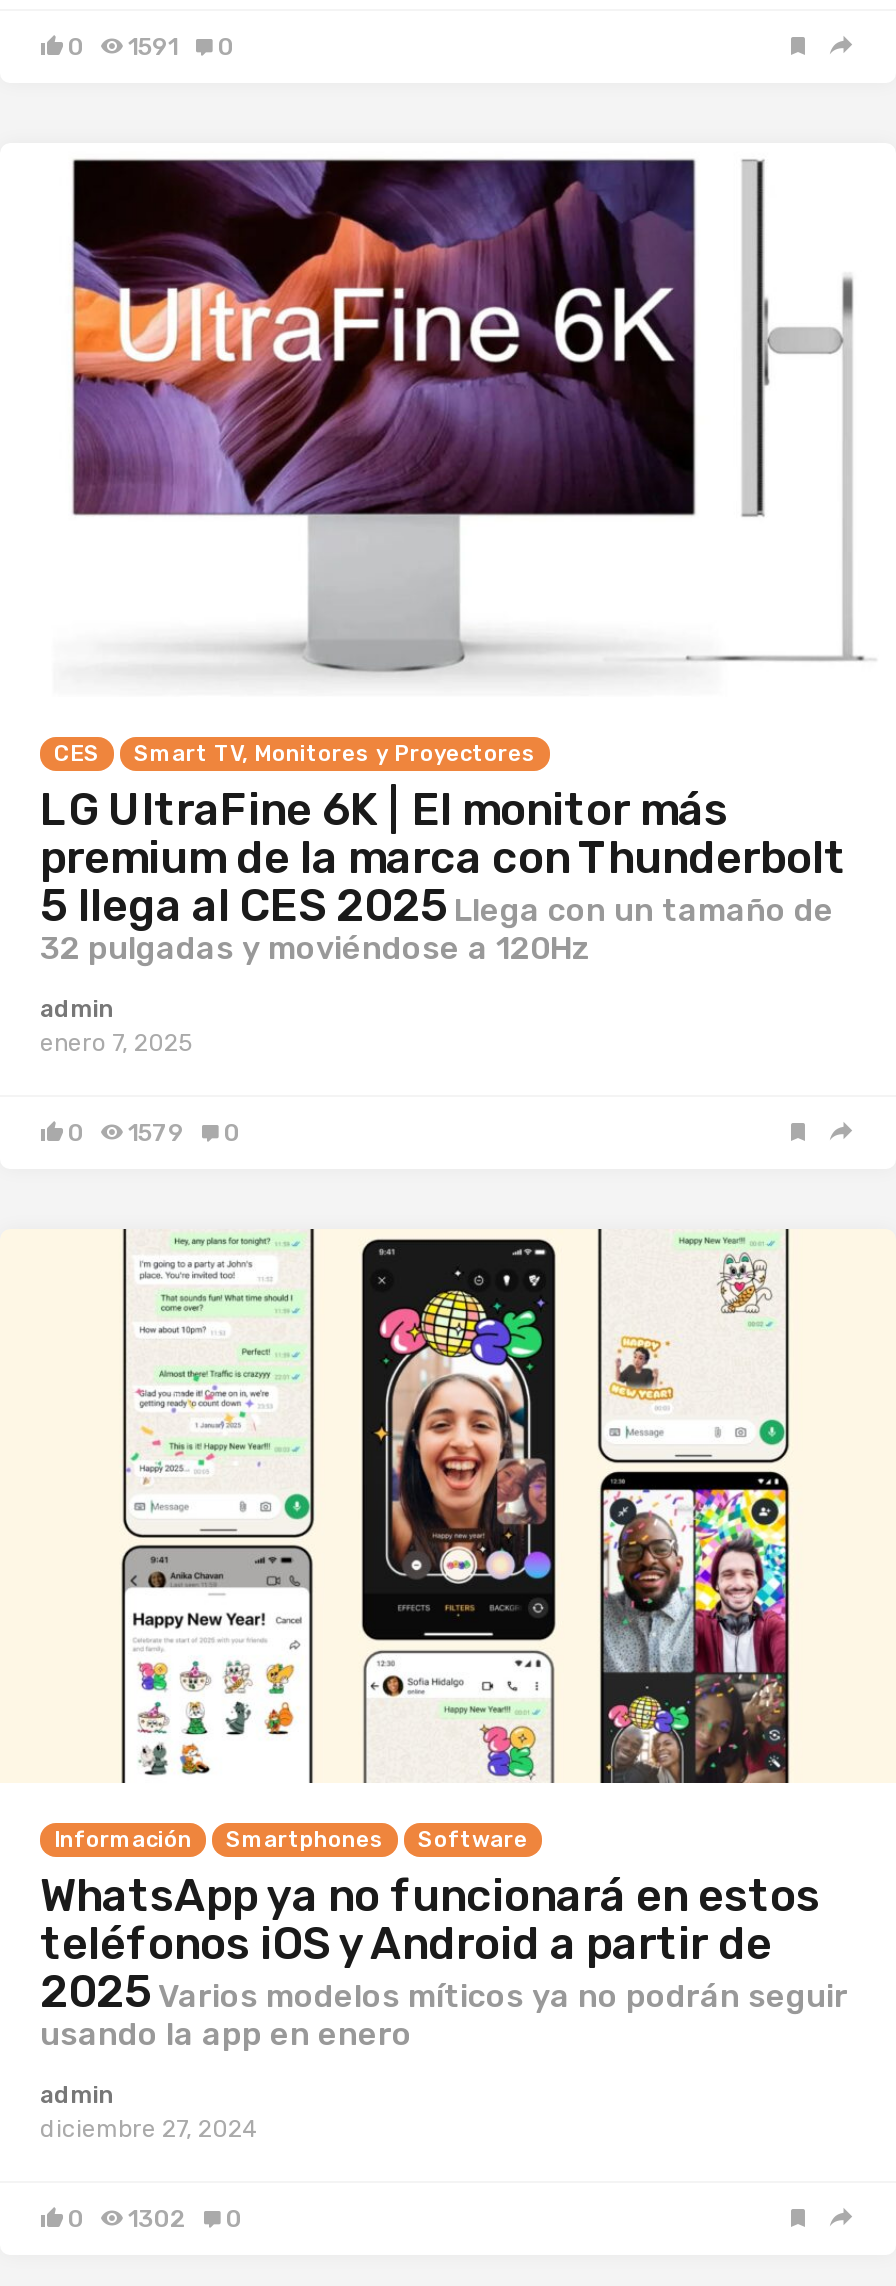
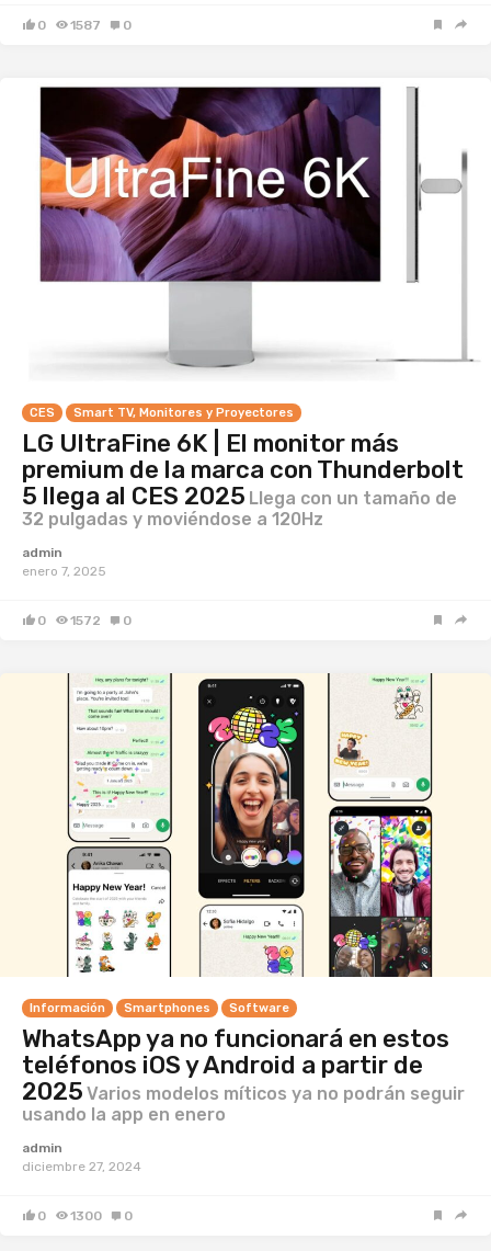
- 0 1591 0
+ 0 1587 0

- 0 1579 0
+ 0 1572 0

- 0 1302 0
+ 0 1300 0
